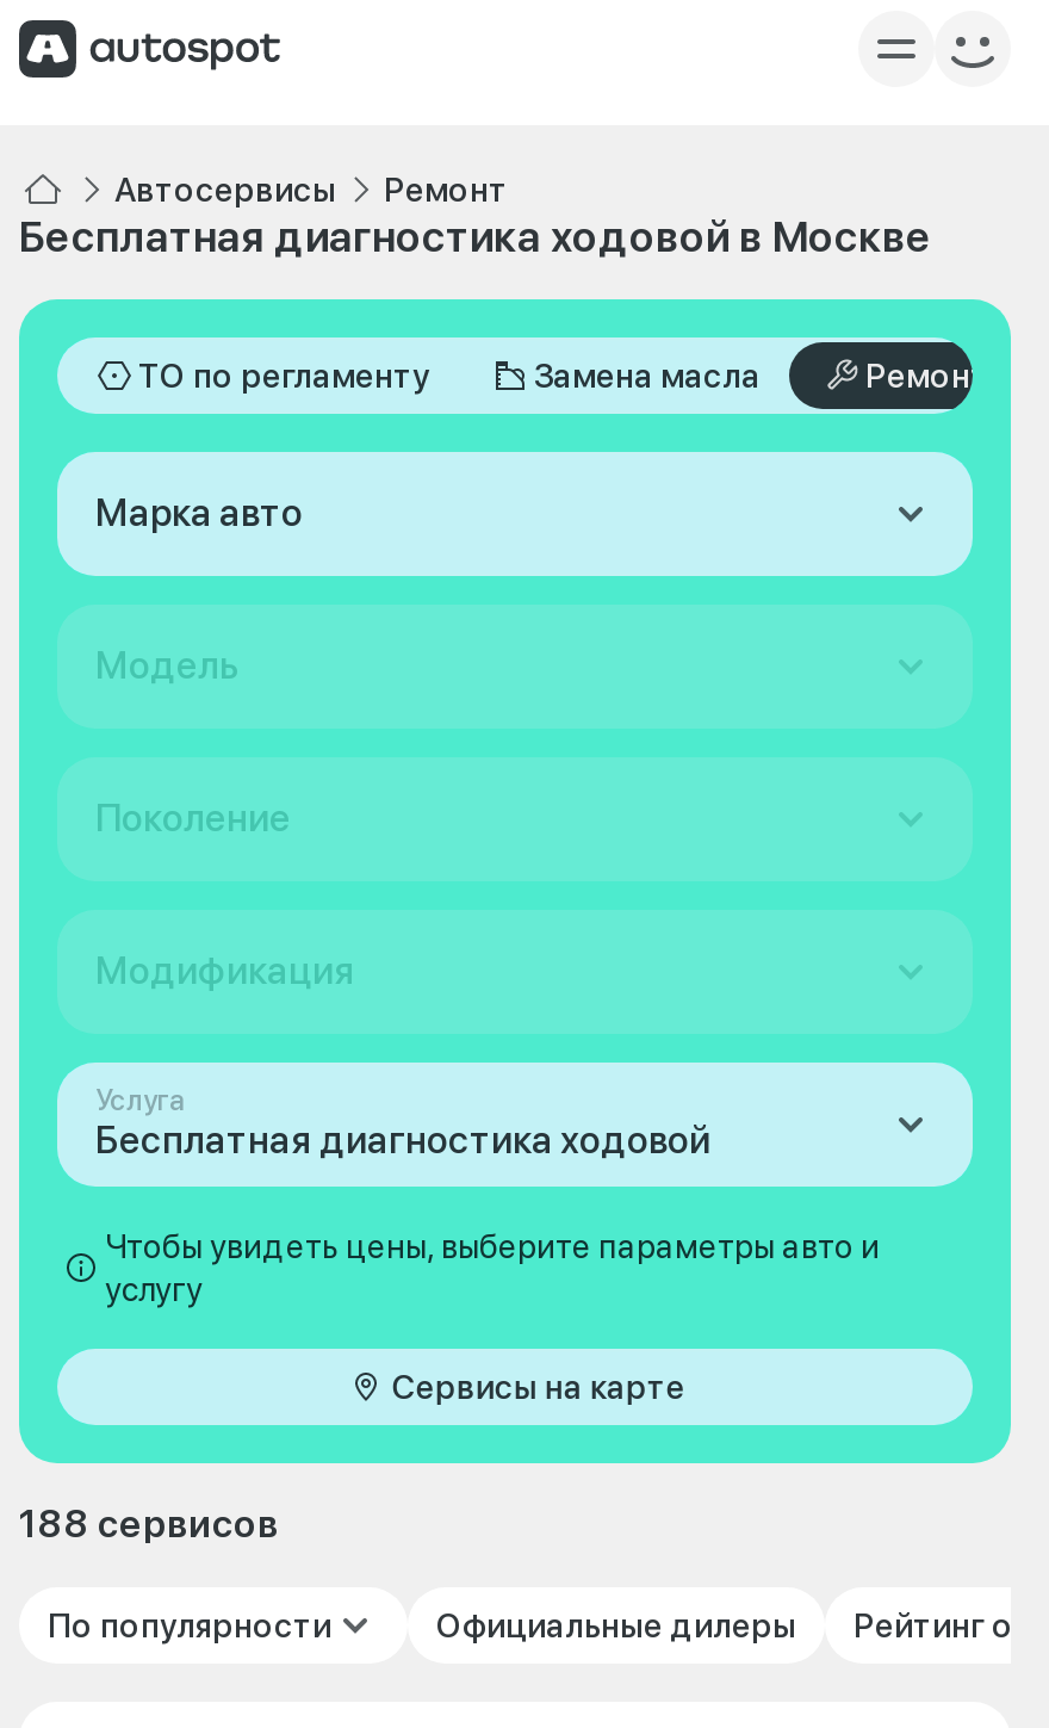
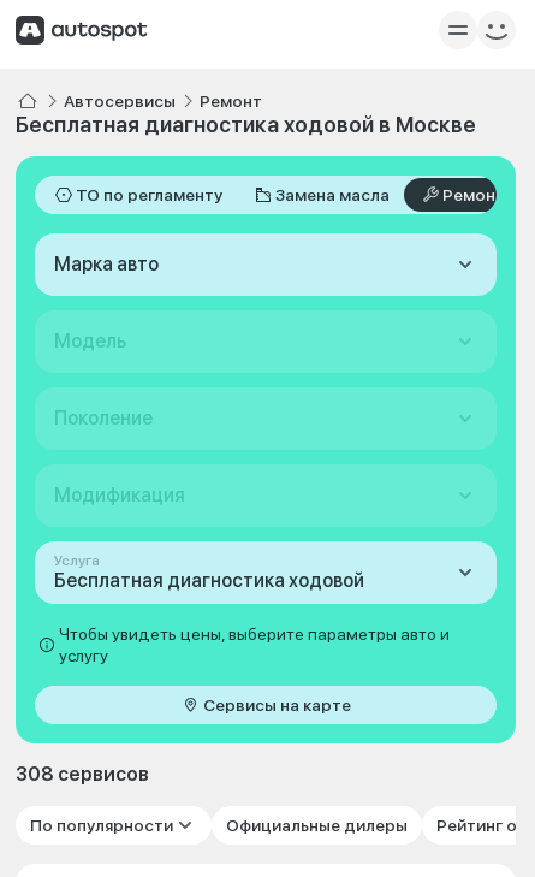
- 188 сервисов
+ 308 сервисов
